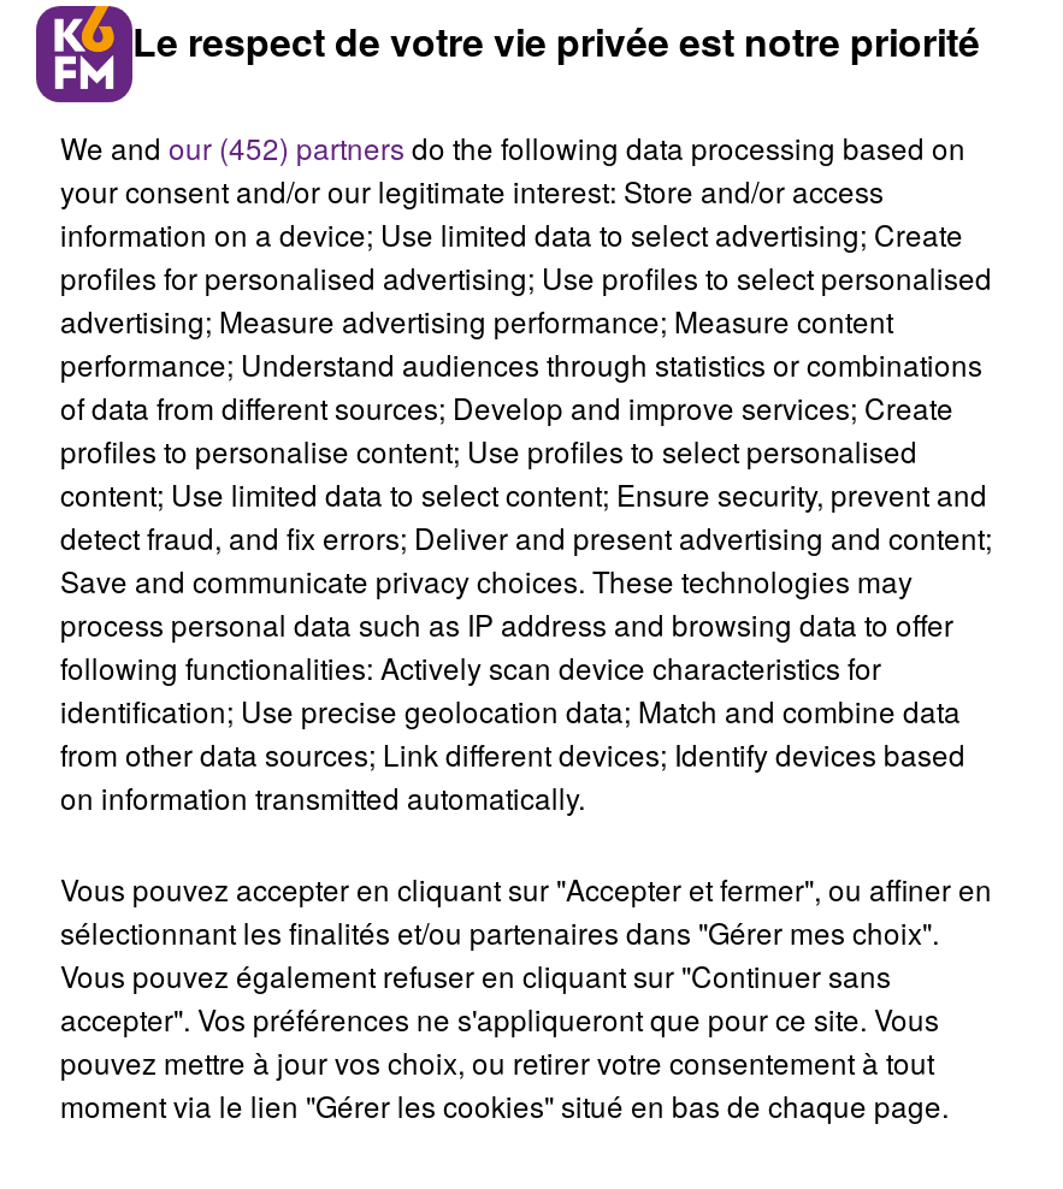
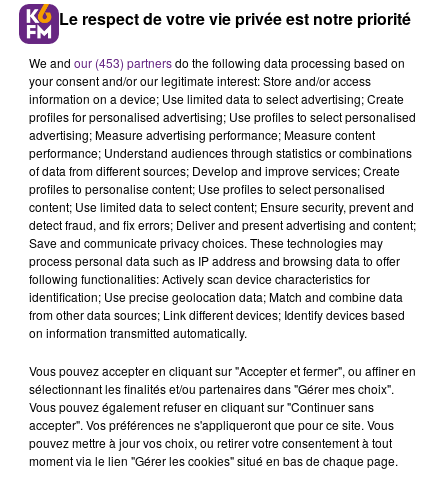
- We and our (452) partners do the following data processing based on
+ We and our (453) partners do the following data processing based on
